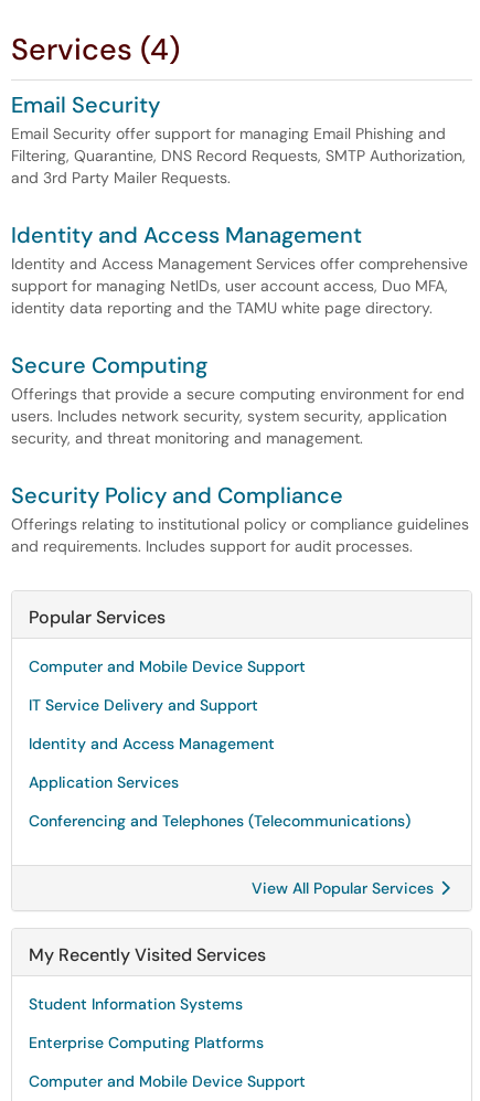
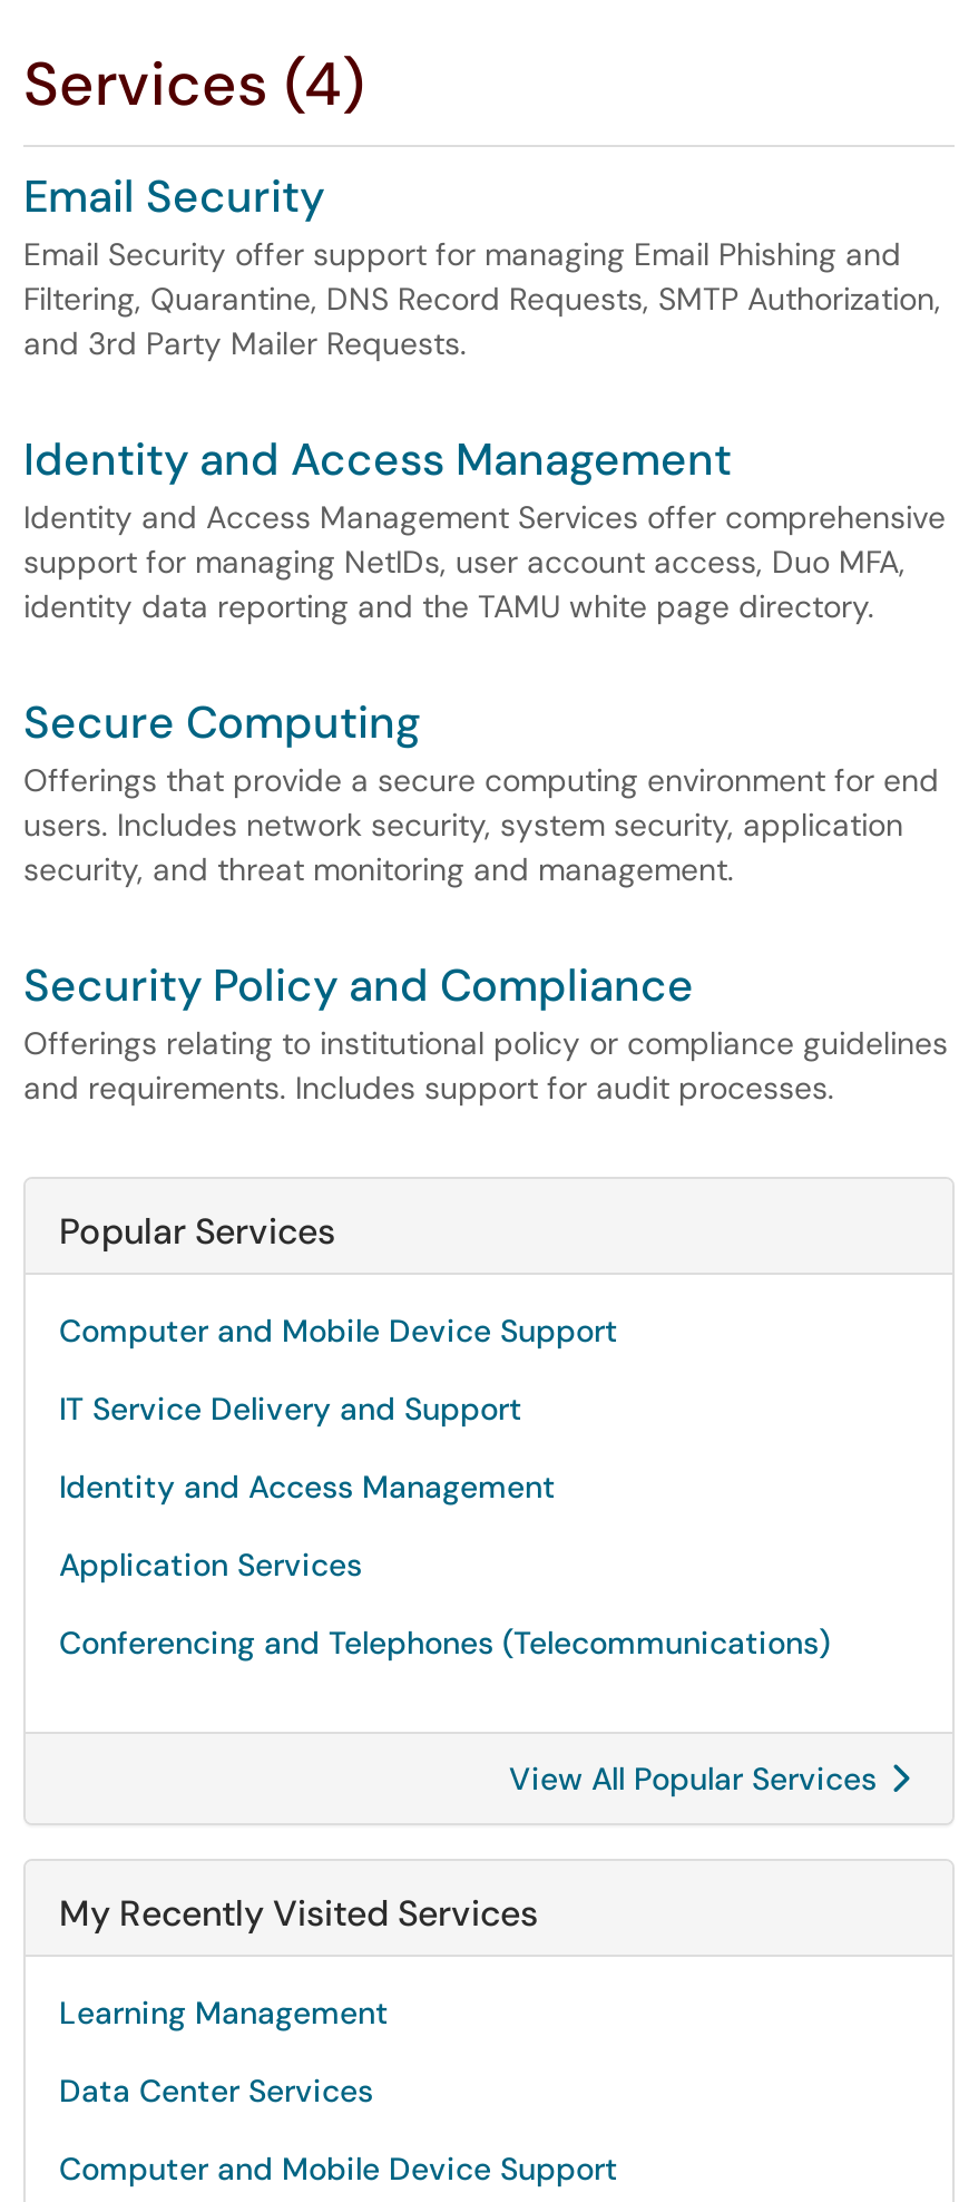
- Student Information Systems
+ Learning Management

- Enterprise Computing Platforms
+ Data Center Services
